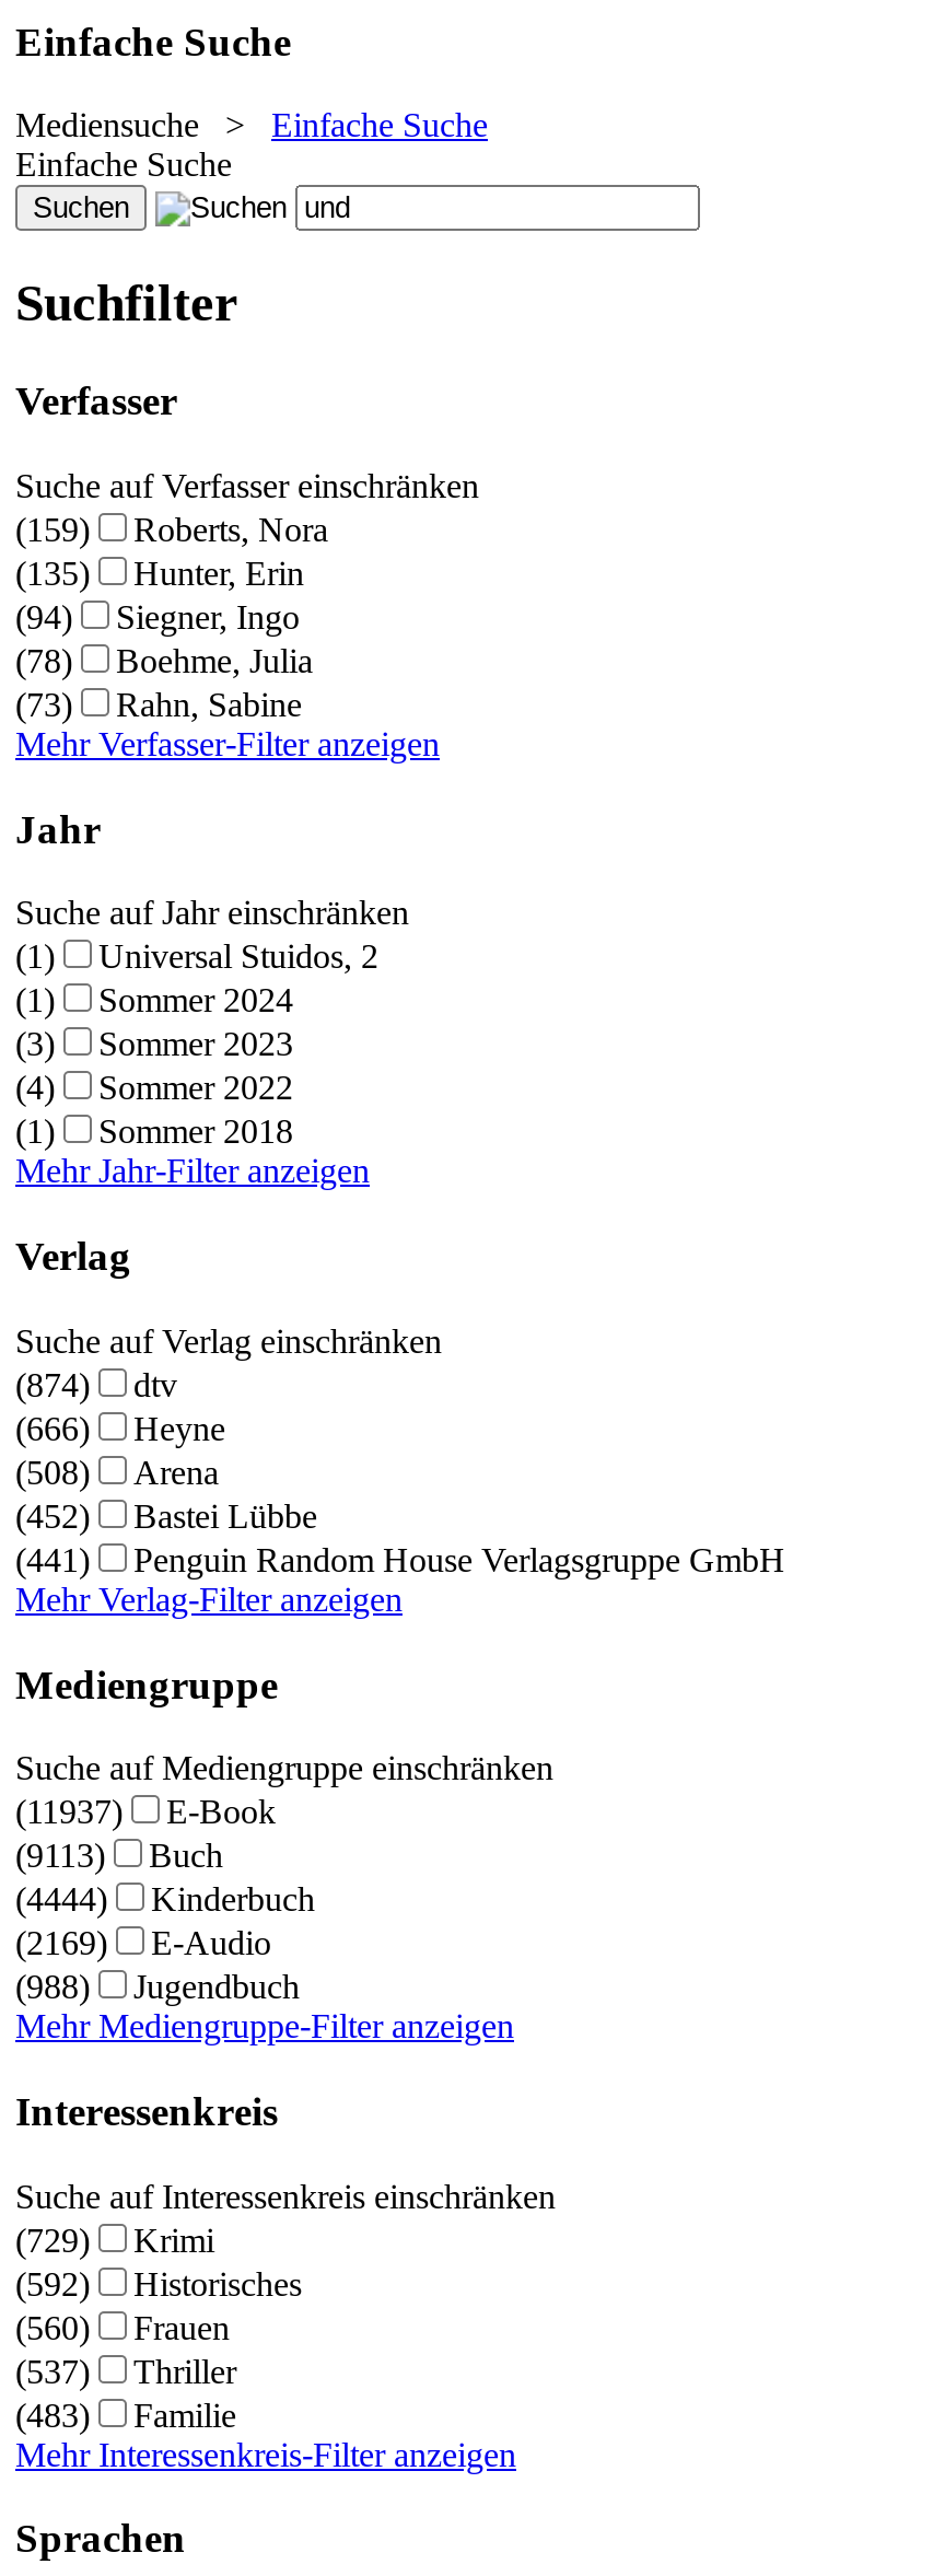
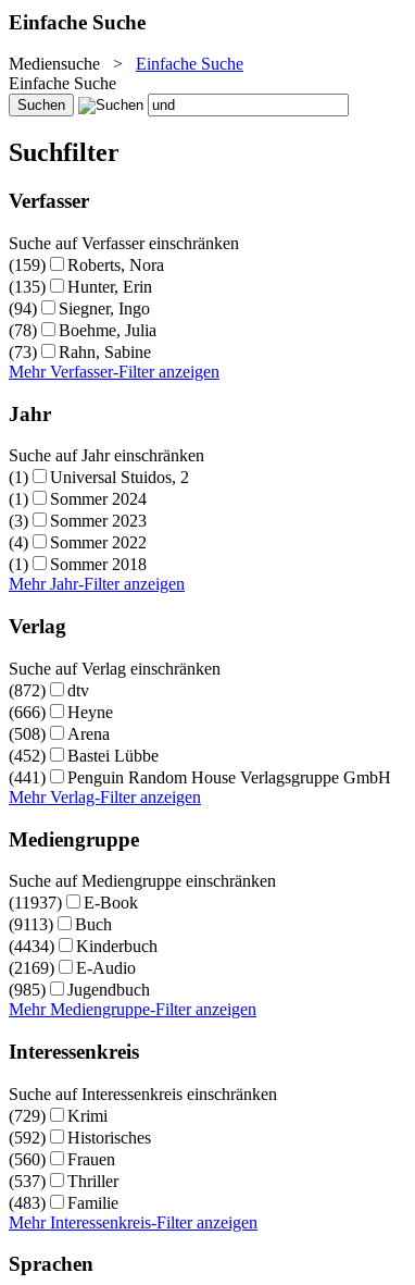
- (874) dtv
+ (872) dtv

- (4444) Kinderbuch
+ (4434) Kinderbuch

- (988) Jugendbuch
+ (985) Jugendbuch
